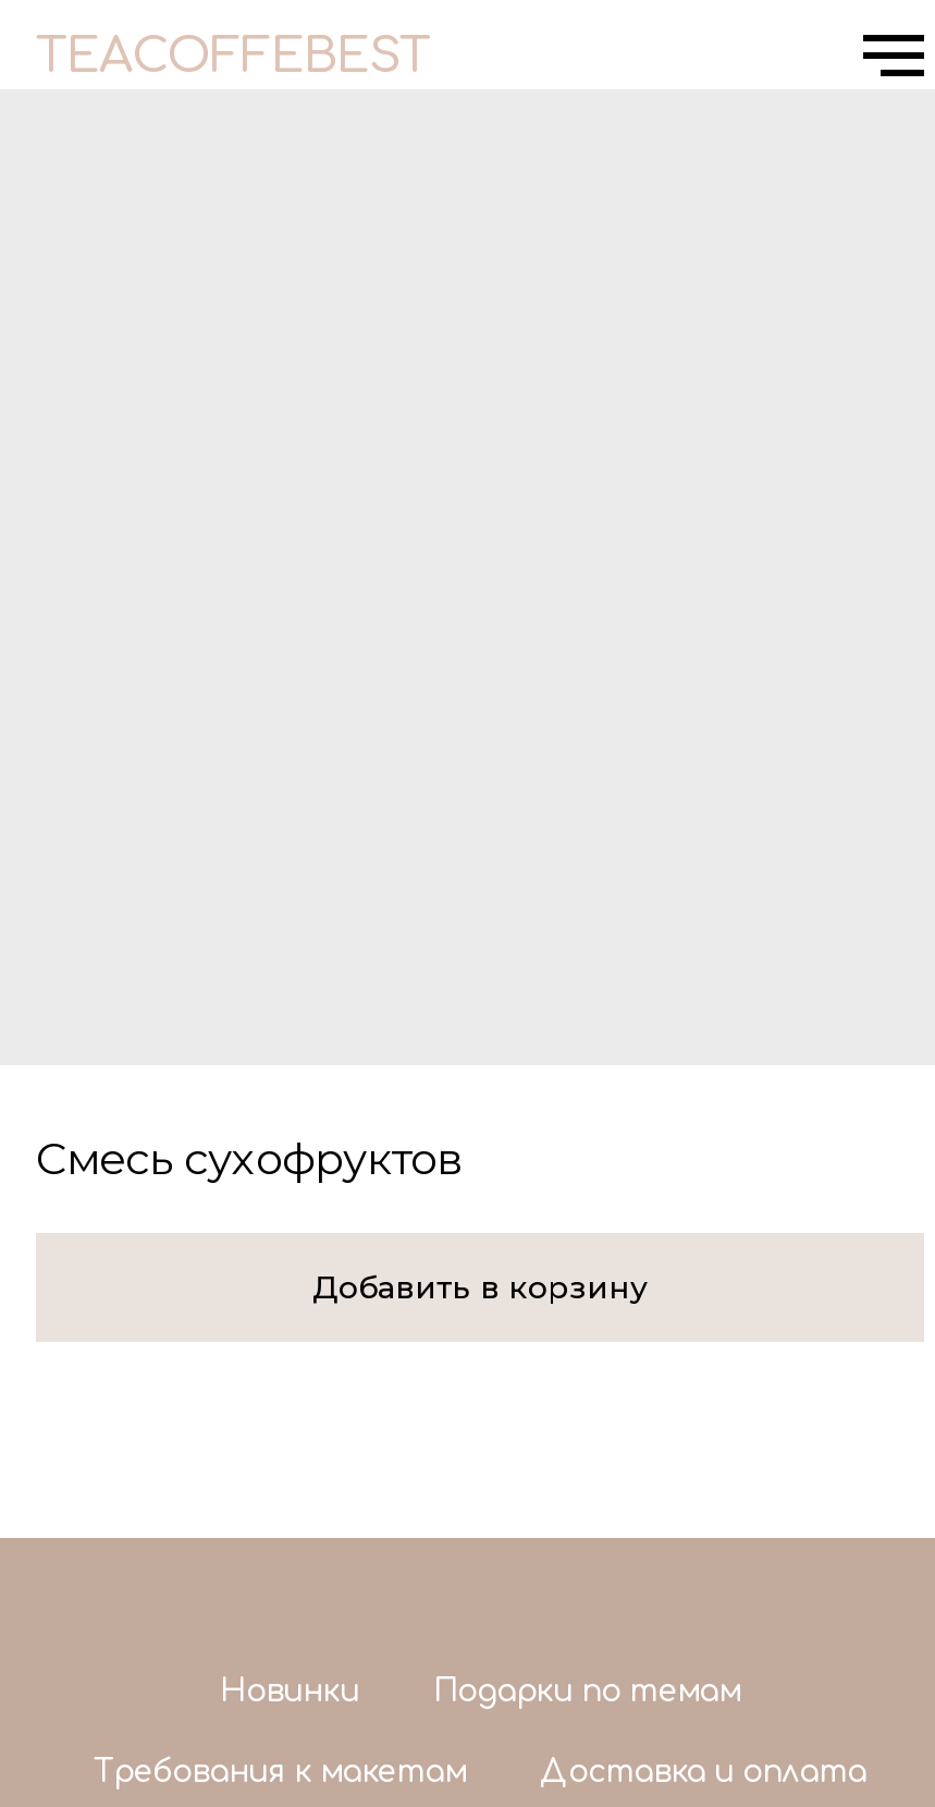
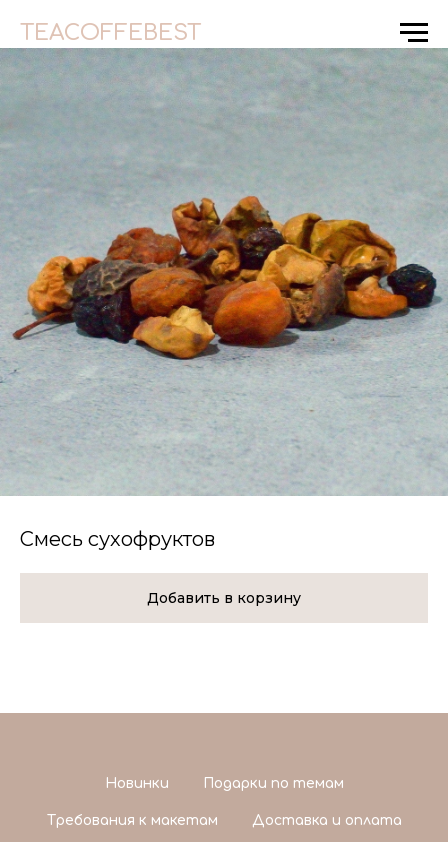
+ [image]
